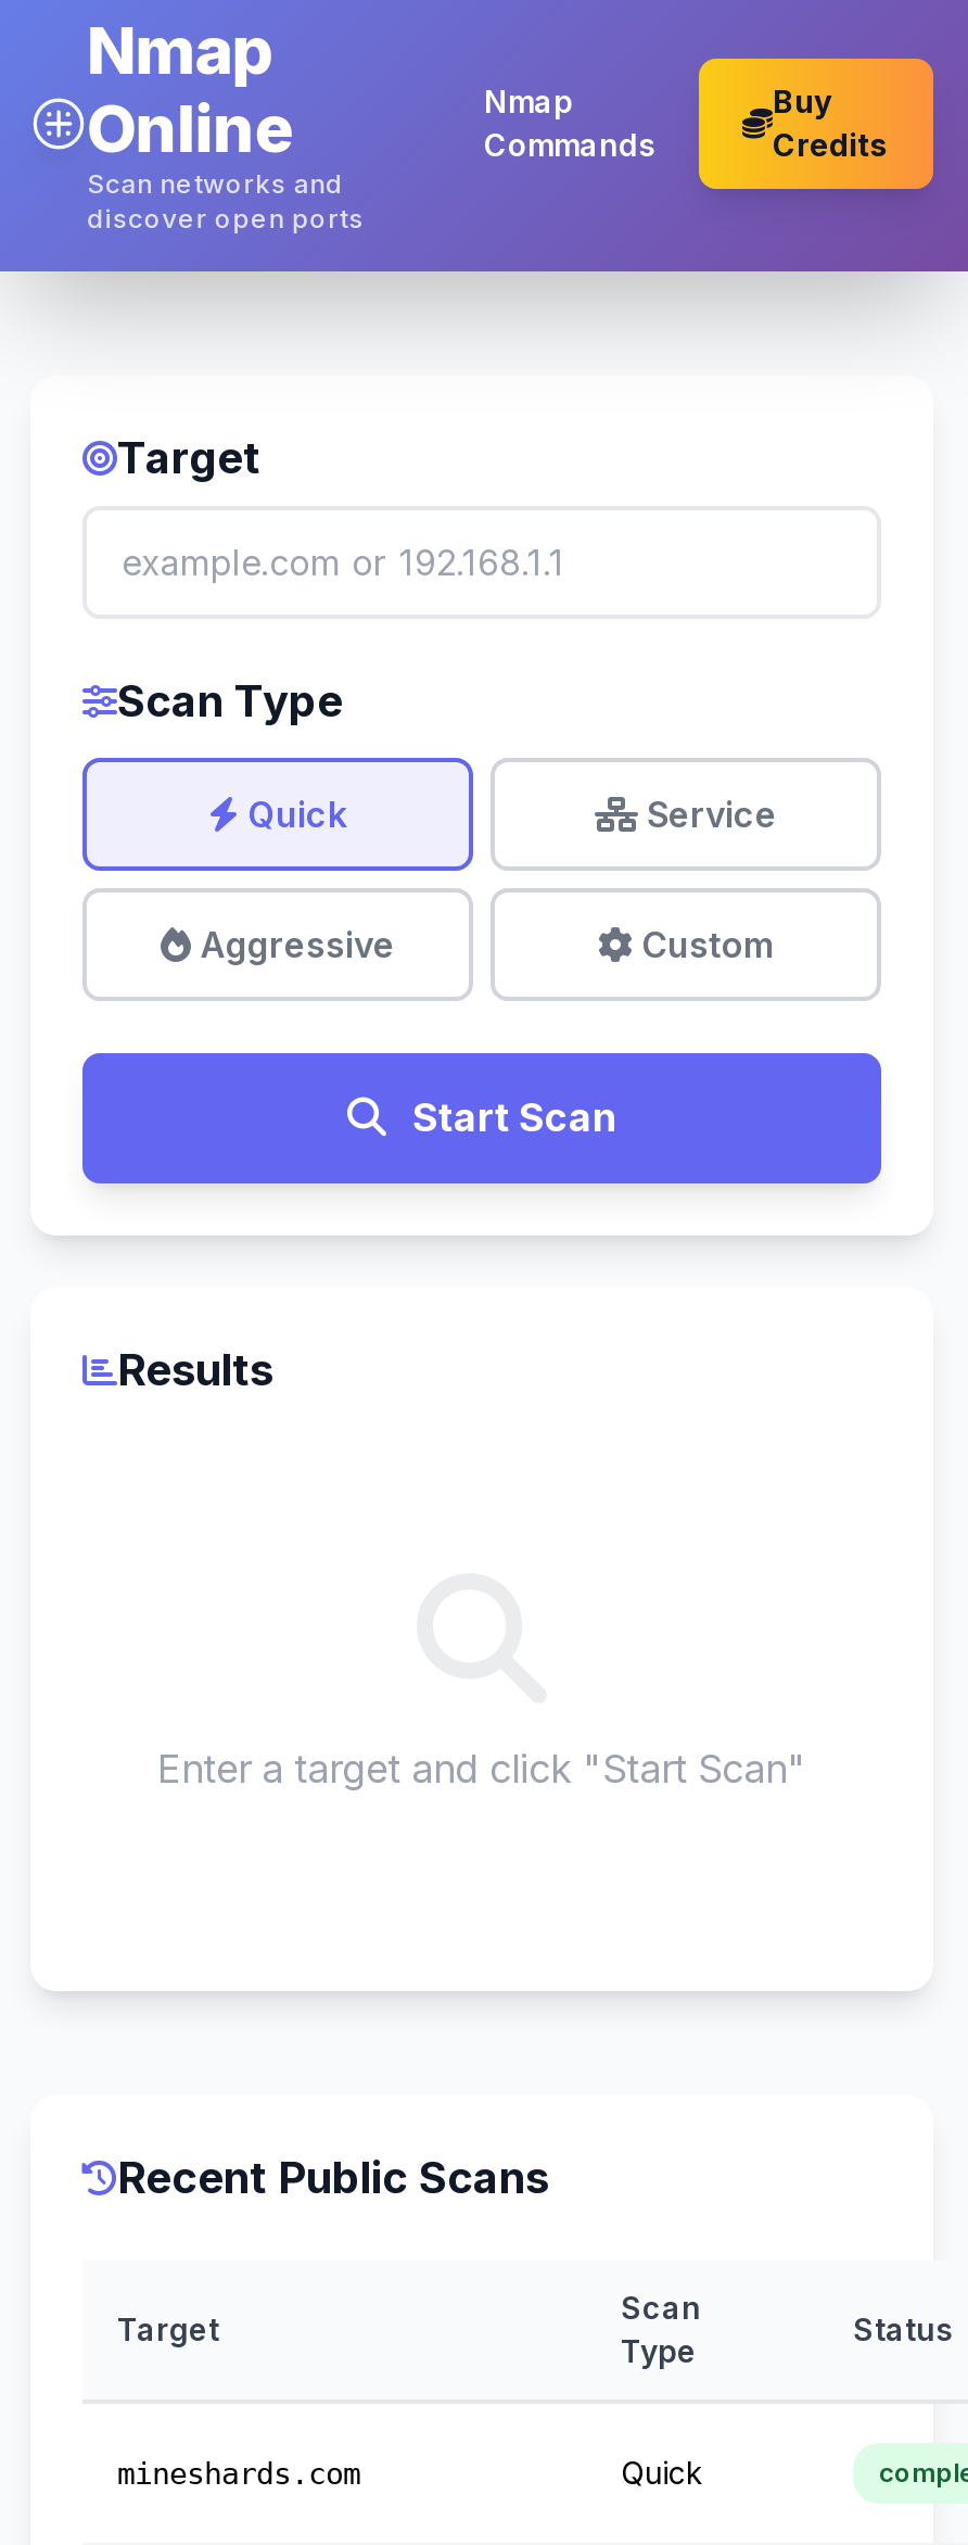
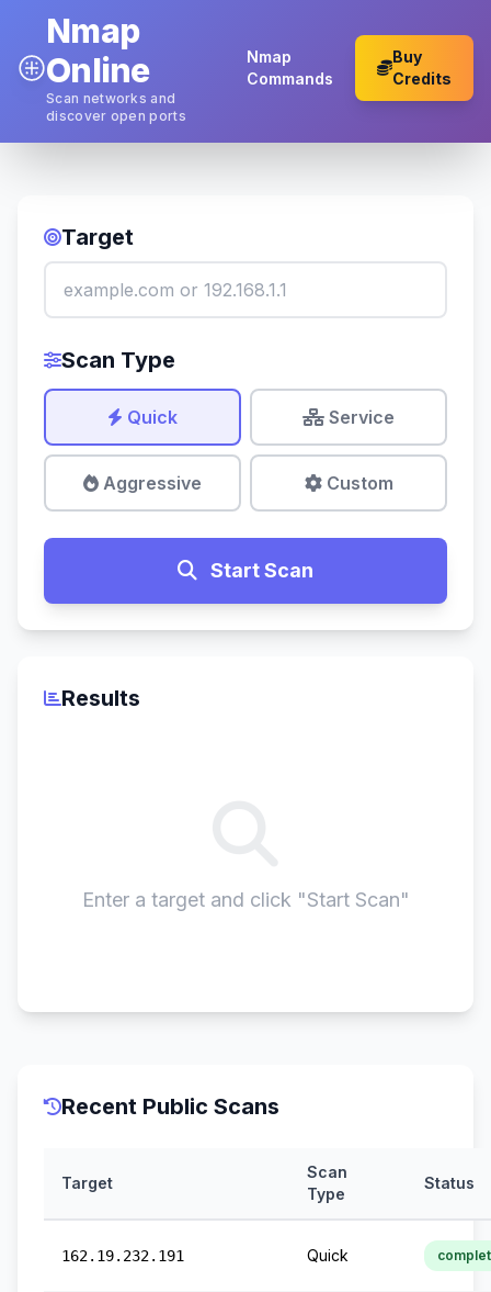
- mineshards.com
+ 162.19.232.191
